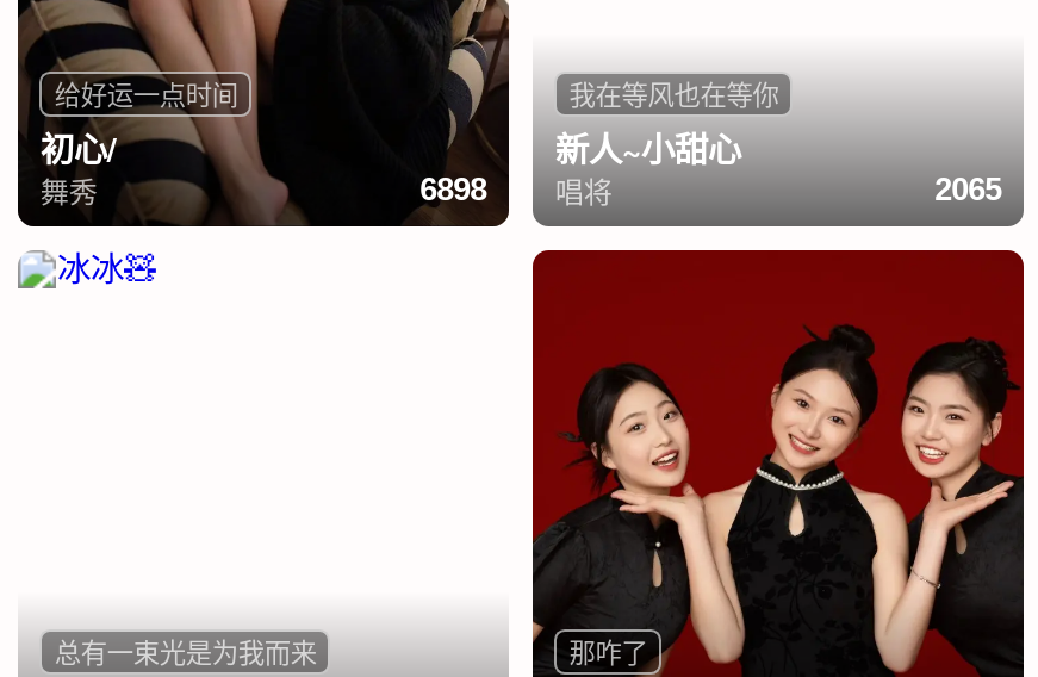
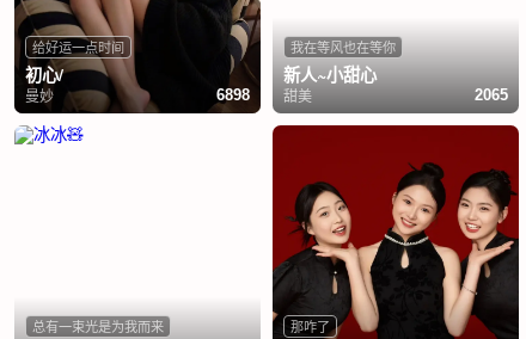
- 舞秀
+ 曼妙

- 唱将
+ 甜美
